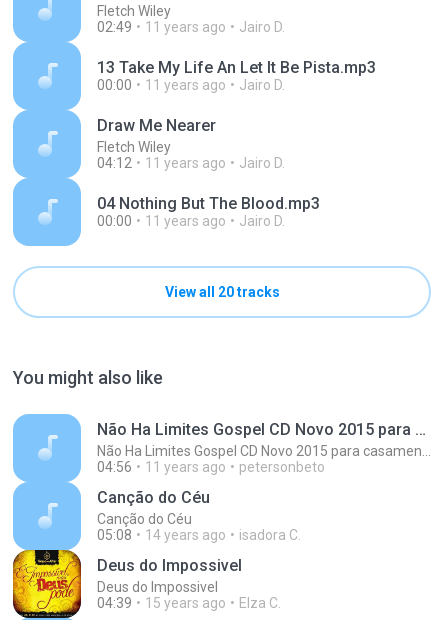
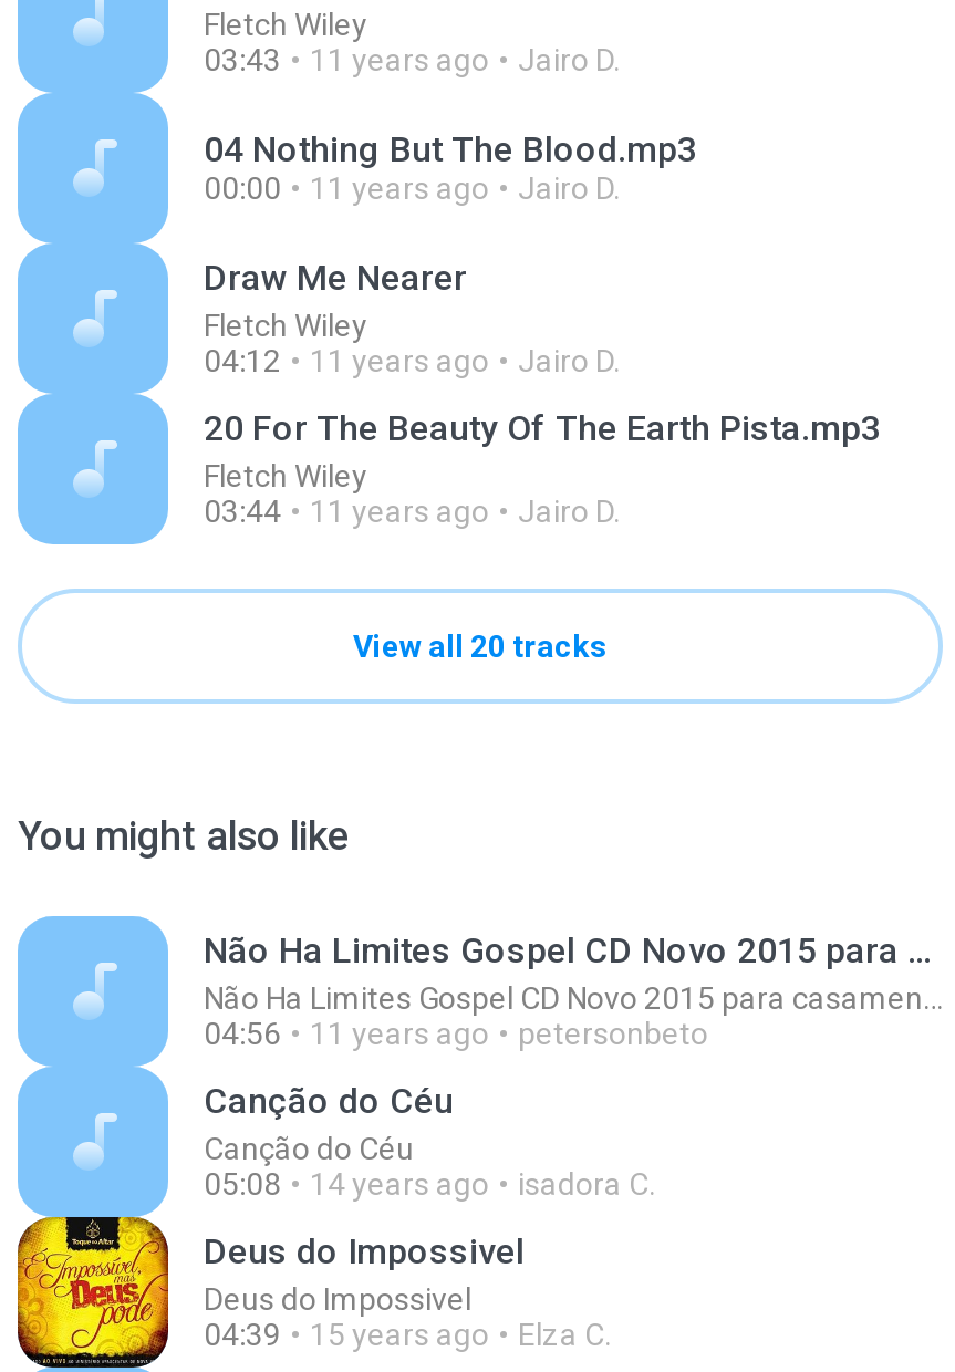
- 02:49 11 years ago Jairo D.
+ 03:43 11 years ago Jairo D.

- 13 Take My Life An Let It Be Pista.mp3

moved up: 04 Nothing But The Blood.mp3

- 00:00
+ 20 For The Beauty Of The Earth Pista.mp3
+ Fletch Wiley
+ 03:44
